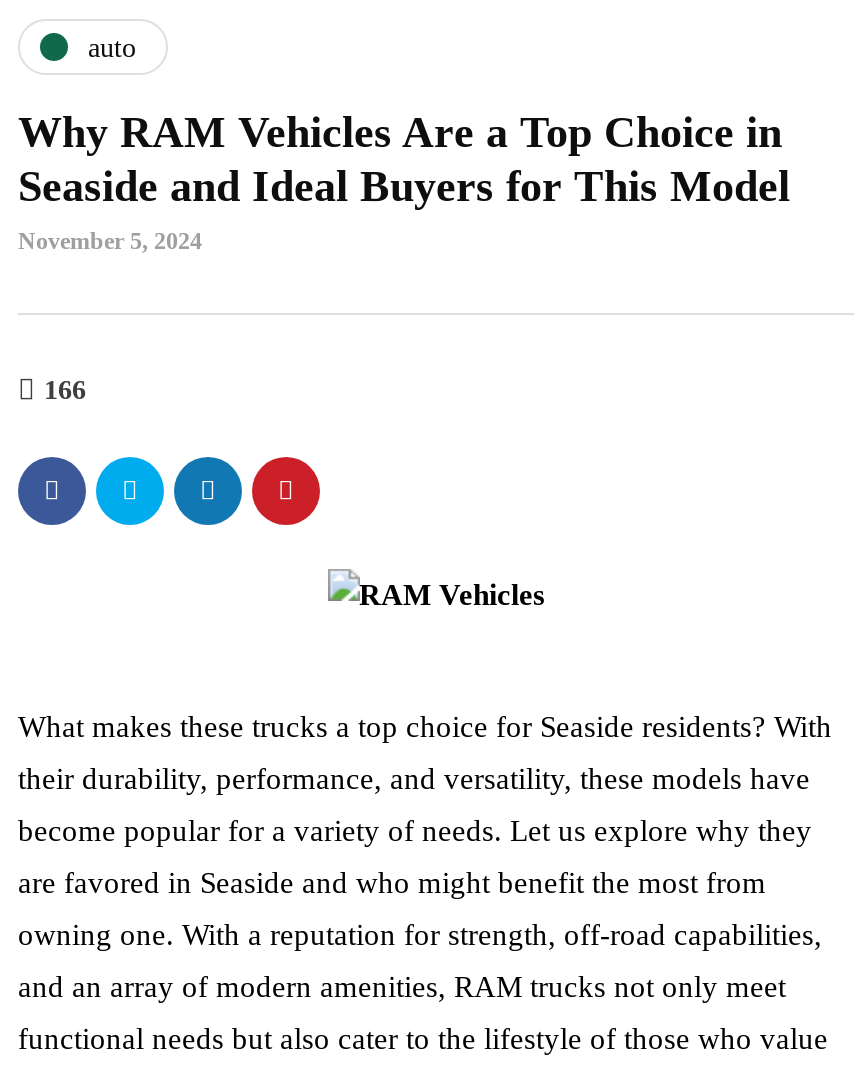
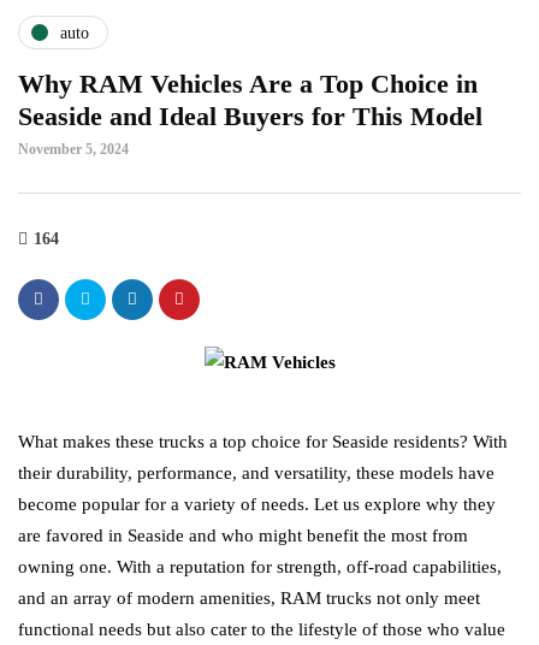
- 166
+ 164
